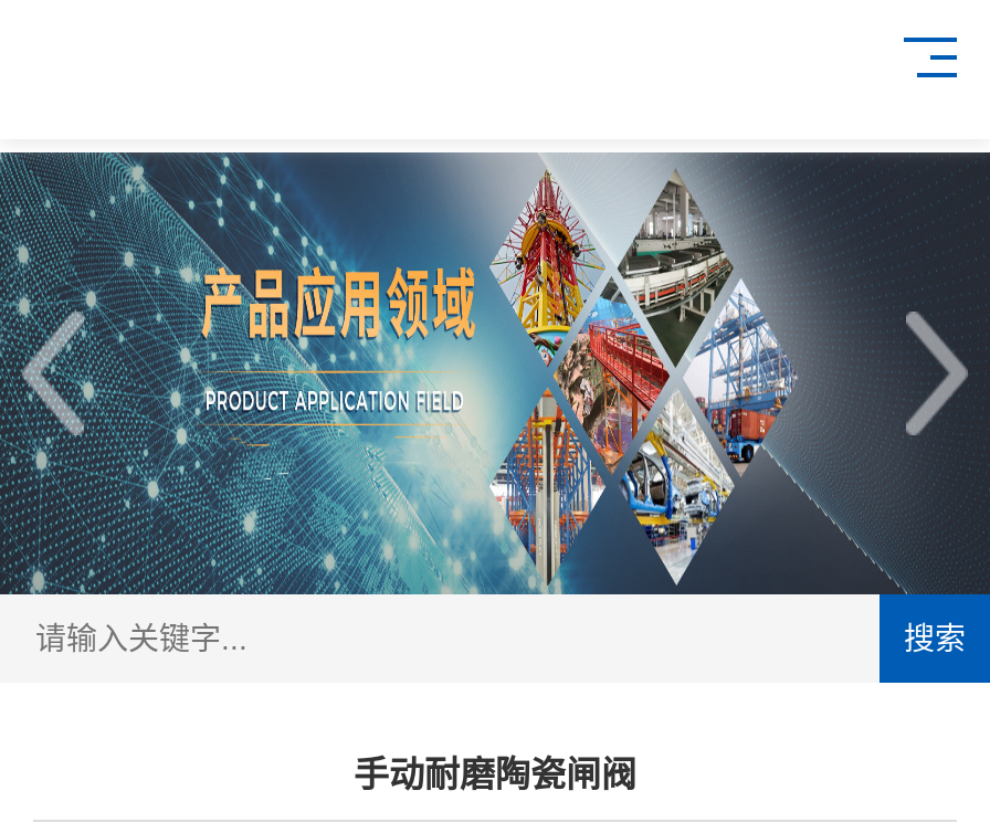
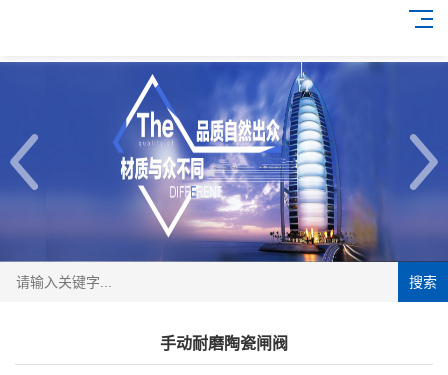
- [image]
+ [image]
